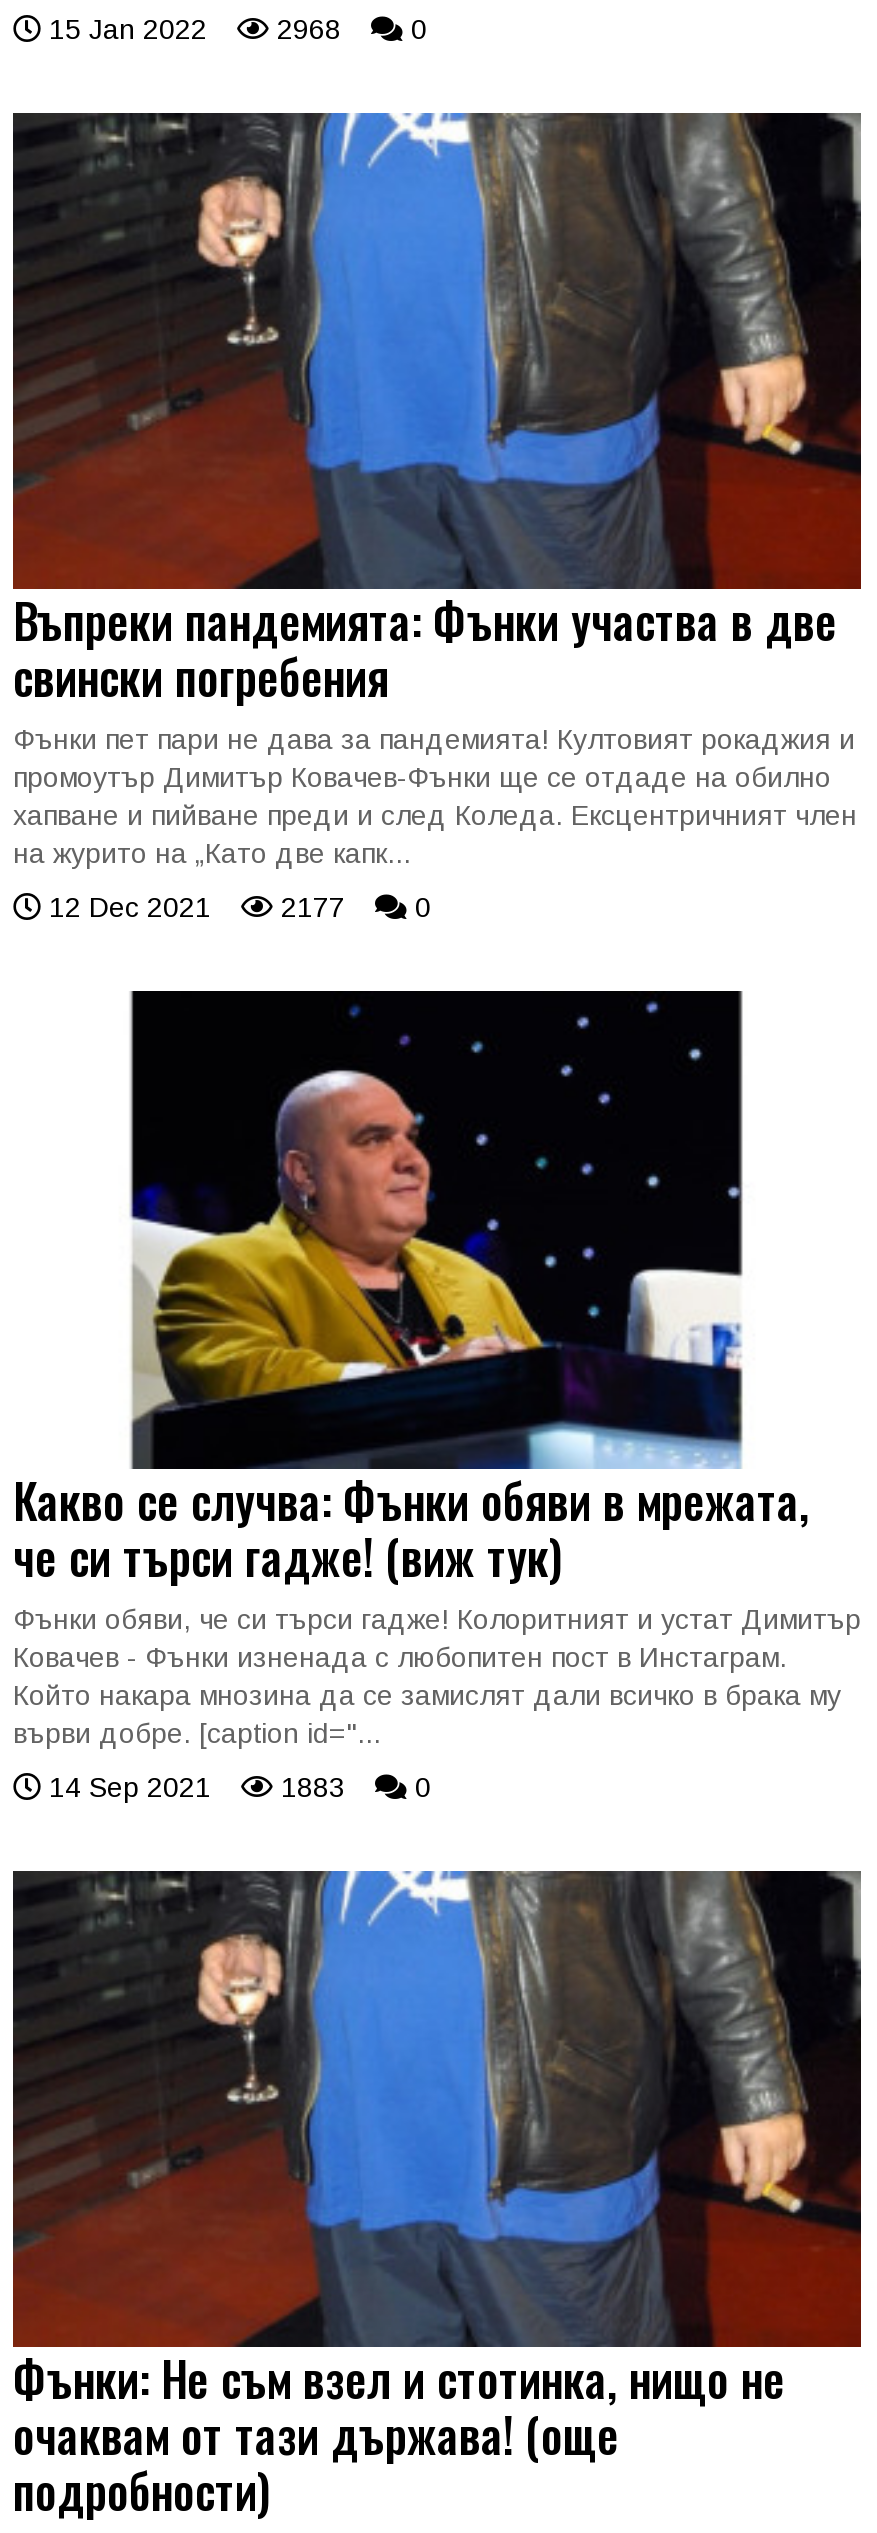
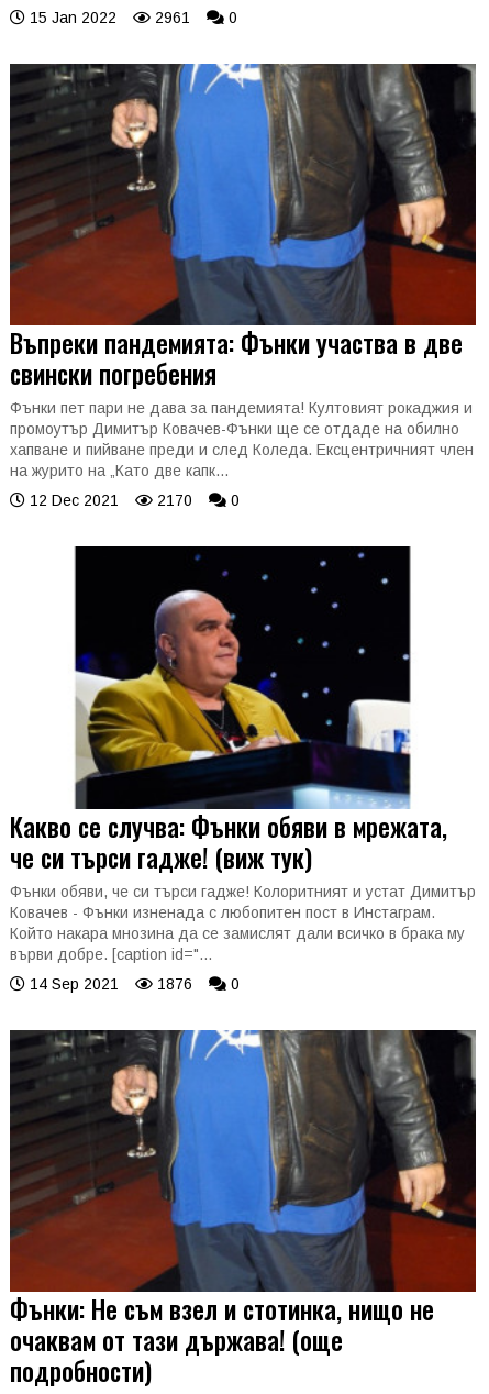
- 15 Jan 2022 2968 0
+ 15 Jan 2022 2961 0

- 12 Dec 2021 2177 0
+ 12 Dec 2021 2170 0

- 14 Sep 2021 1883 0
+ 14 Sep 2021 1876 0
